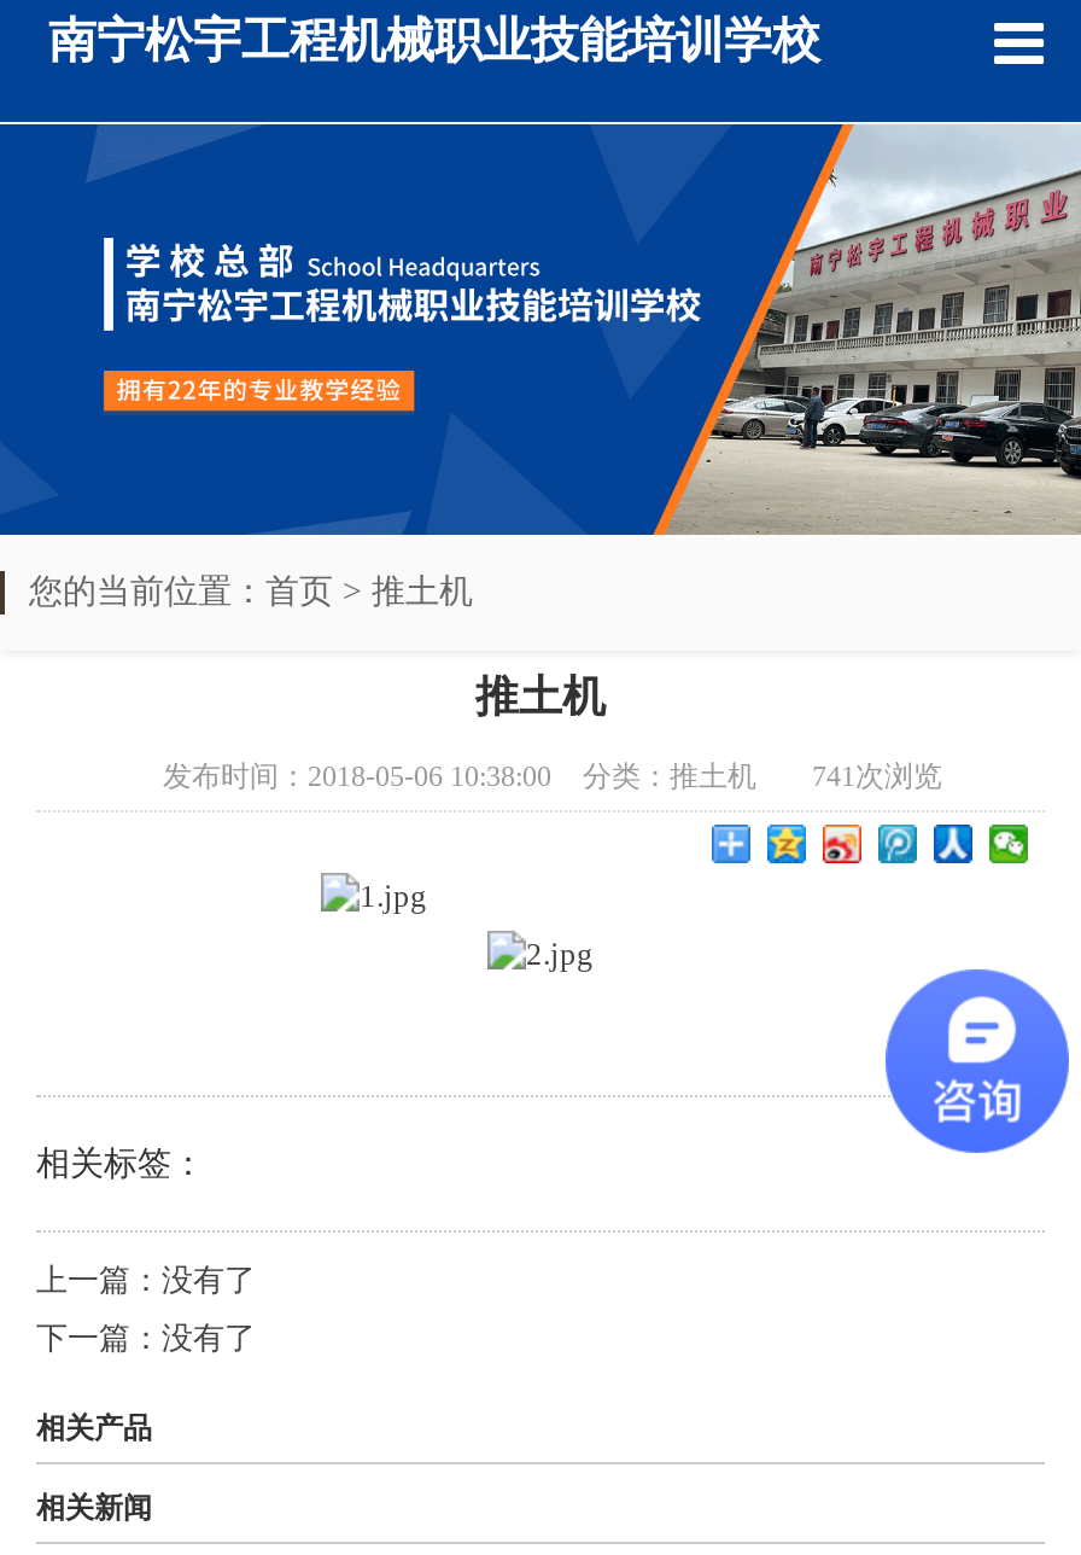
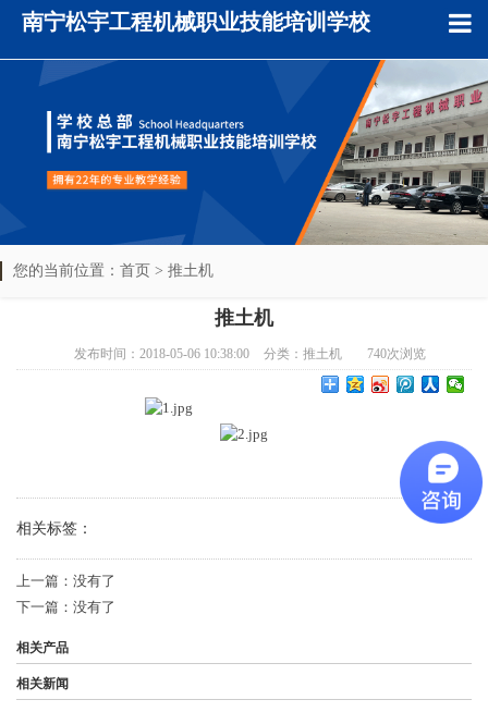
- 发布时间：2018-05-06 10:38:00 分类：推土机 741次浏览
+ 发布时间：2018-05-06 10:38:00 分类：推土机 740次浏览
